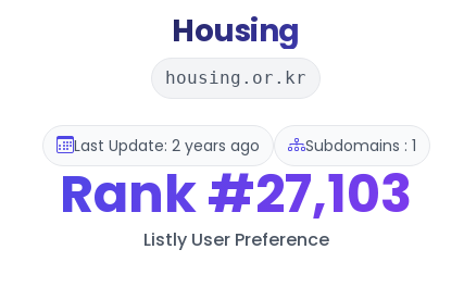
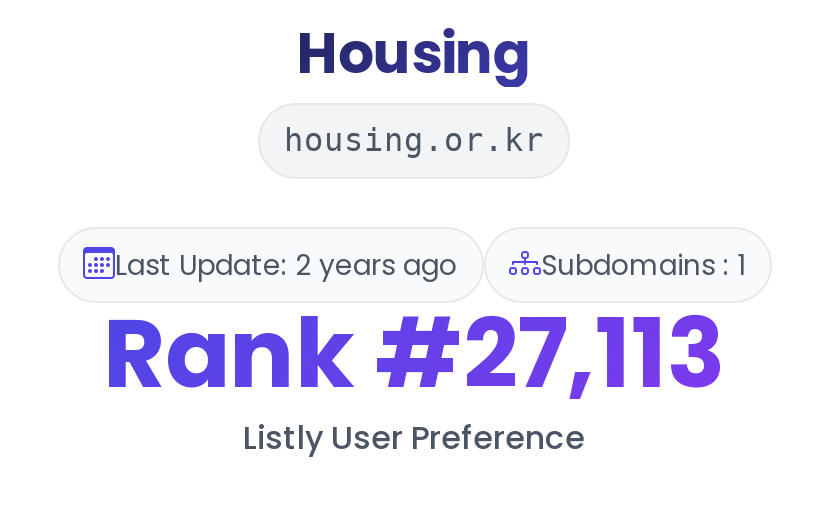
- Rank #27,103
+ Rank #27,113
